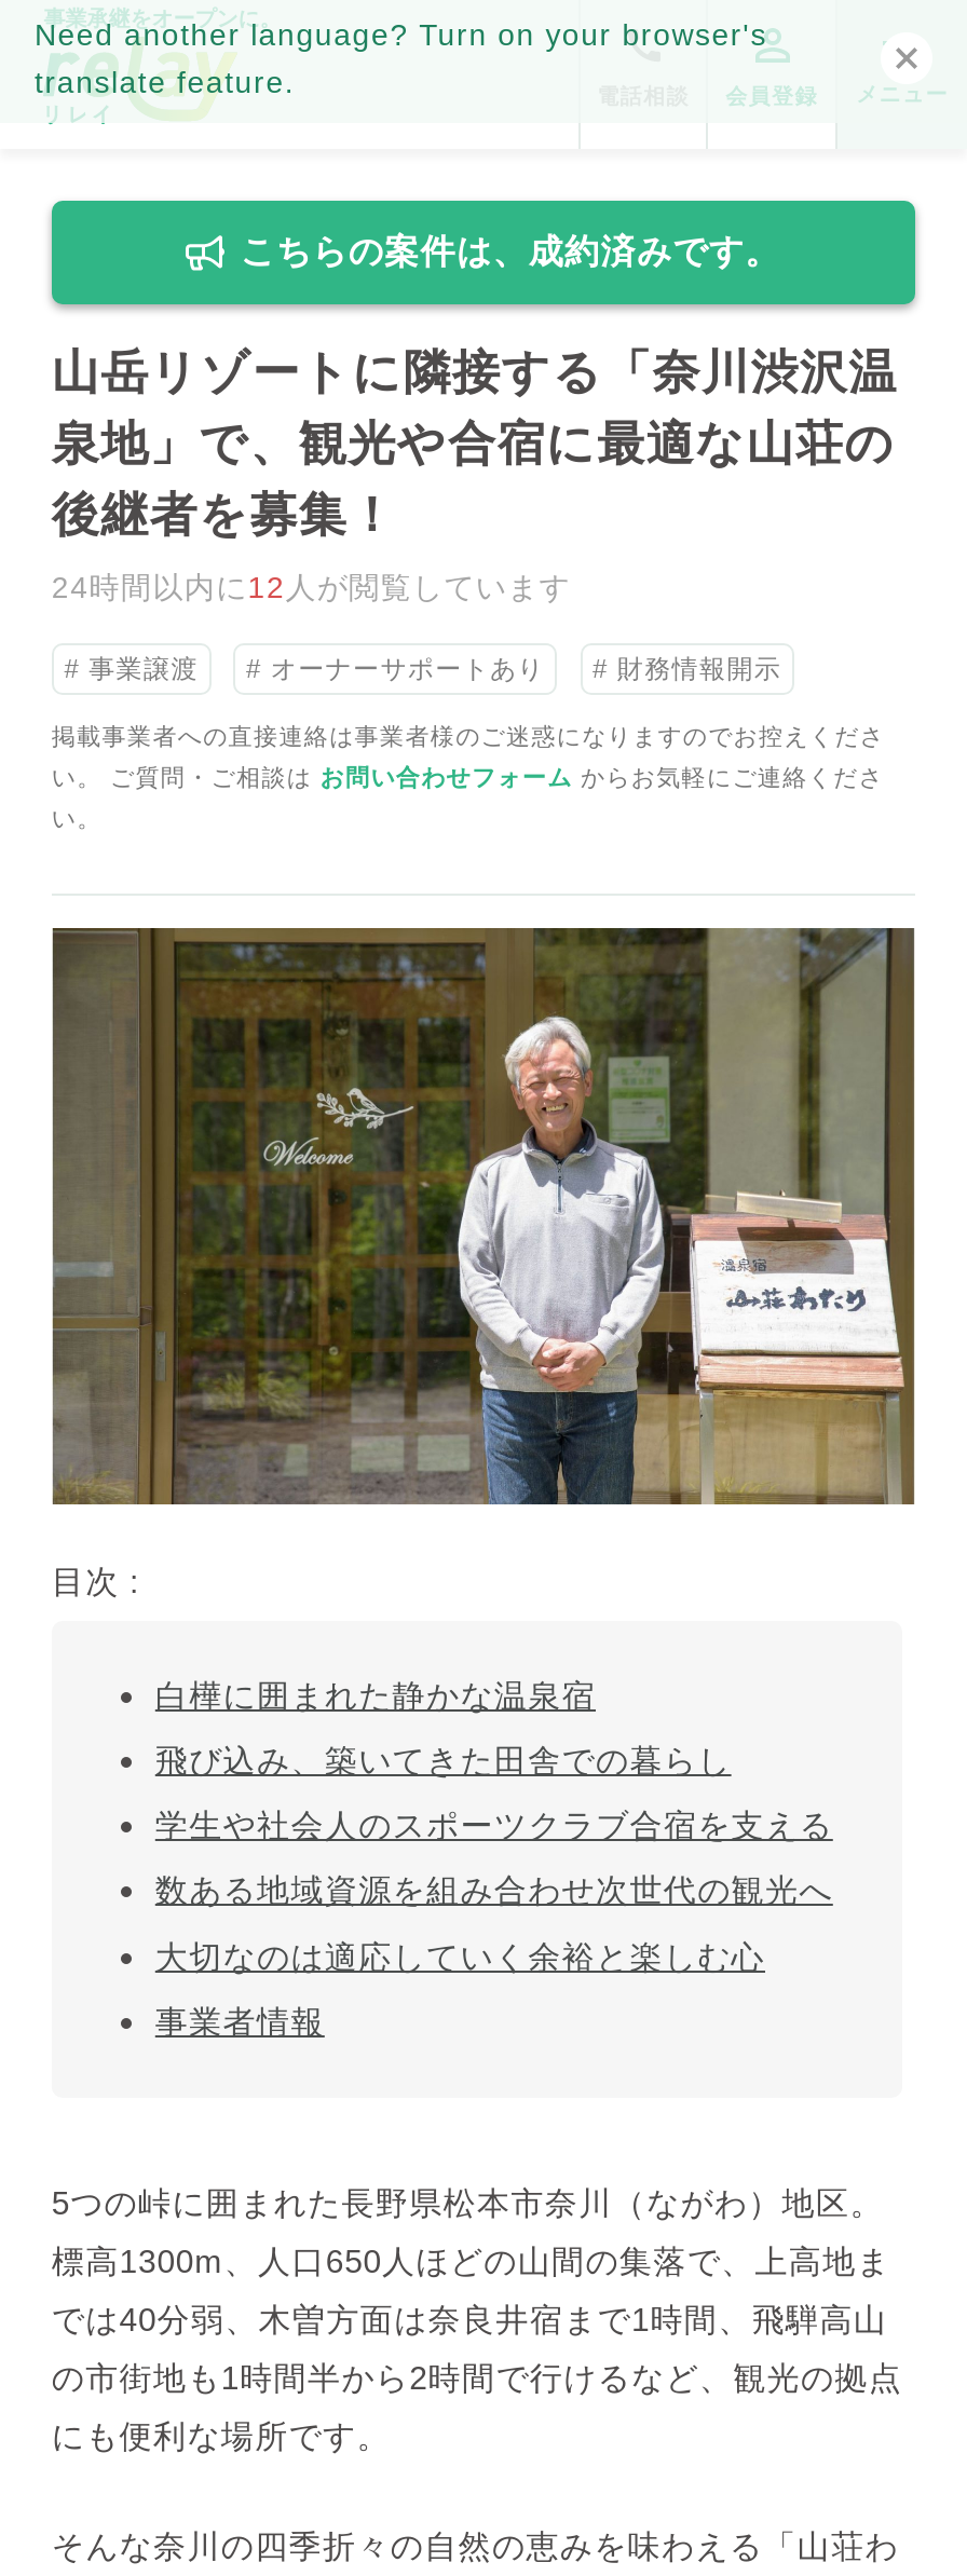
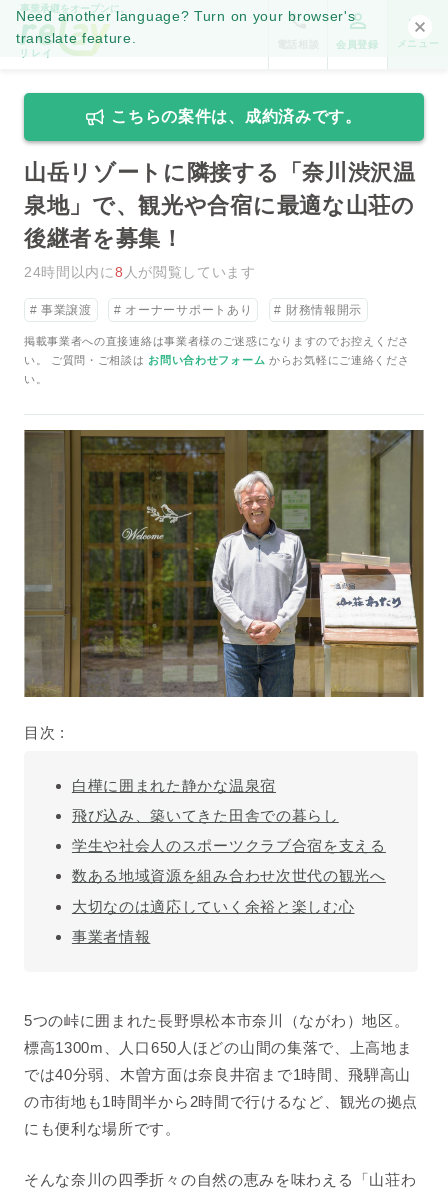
- 24時間以内に12人が閲覧しています
+ 24時間以内に8人が閲覧しています
